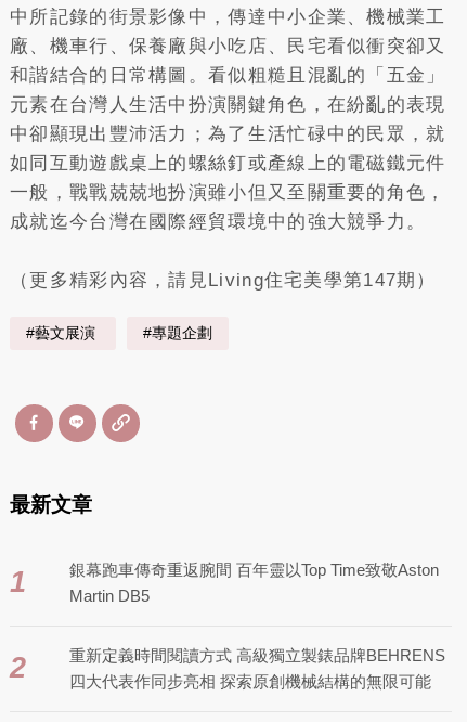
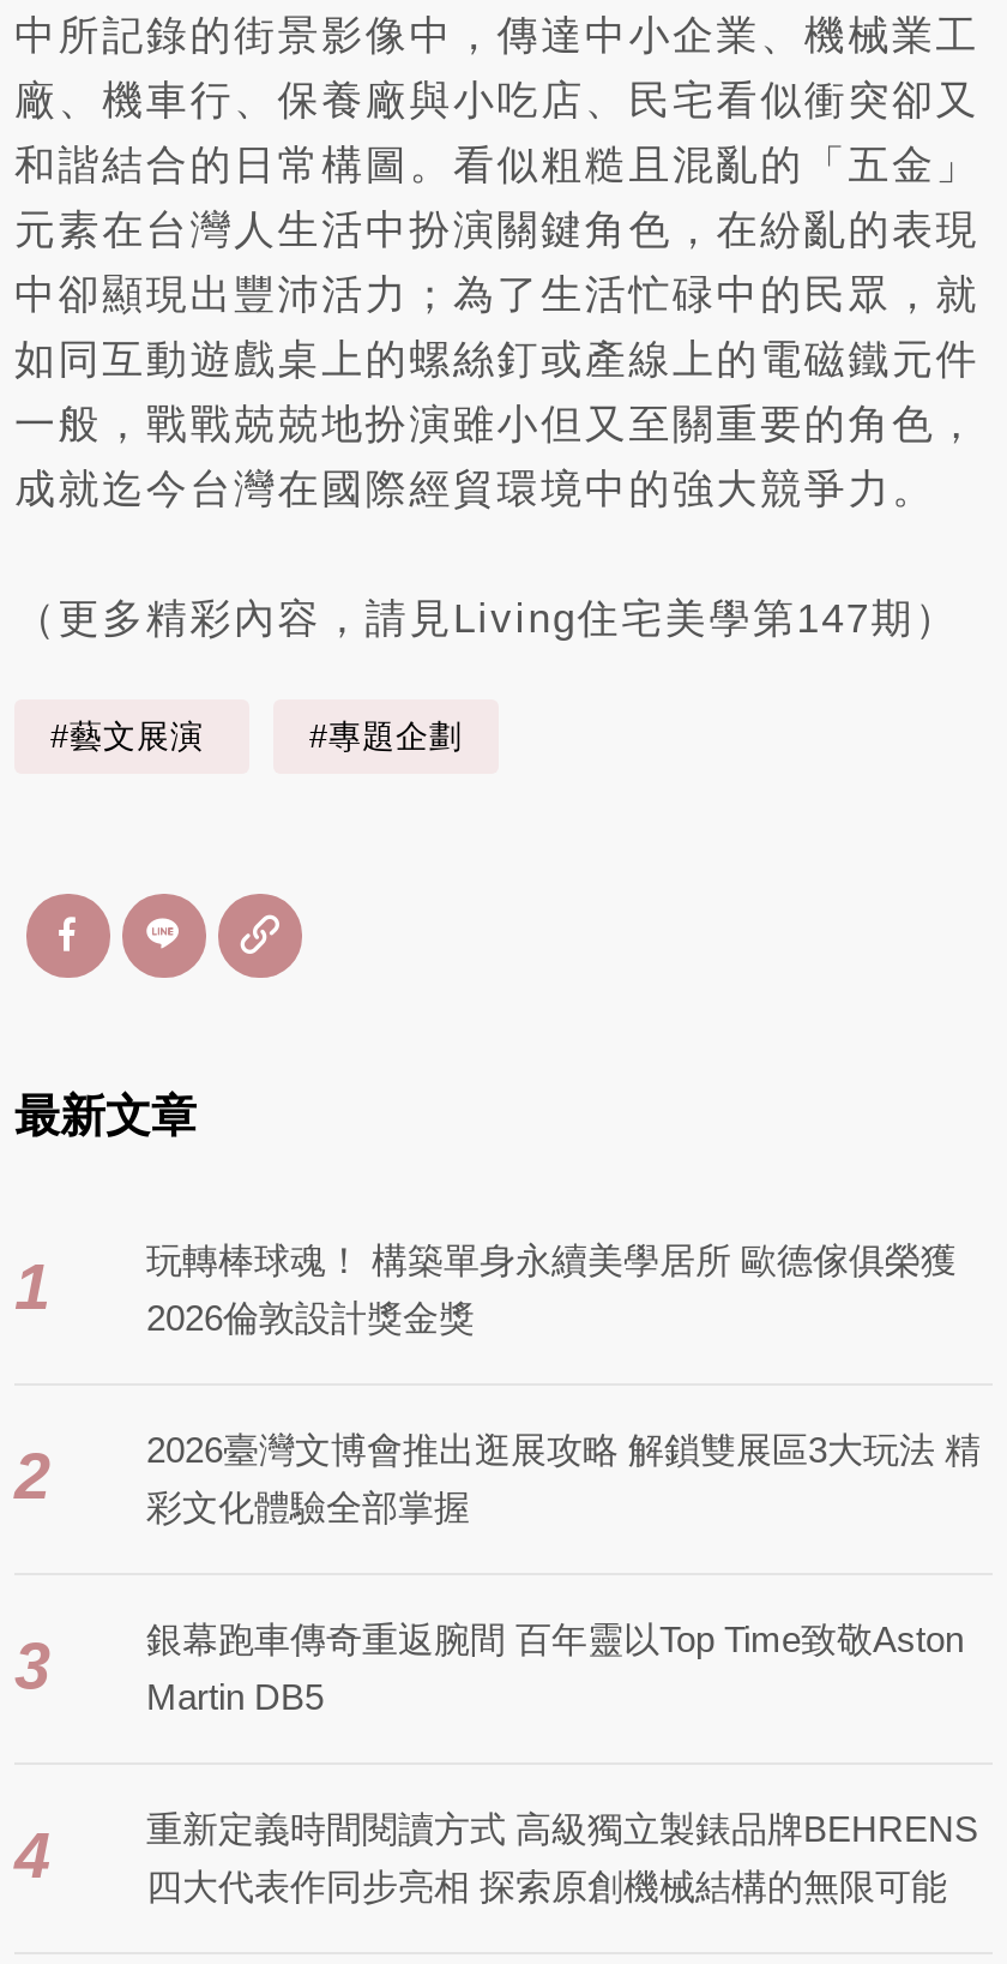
+ 玩轉棒球魂！ 構築單身永續美學居所 歐德傢俱榮獲
+ 2026倫敦設計獎金獎
+ 2
+ 2026臺灣文博會推出逛展攻略 解鎖雙展區3大玩法 精
+ 彩文化體驗全部掌握
+ 3

- 2
+ 4
